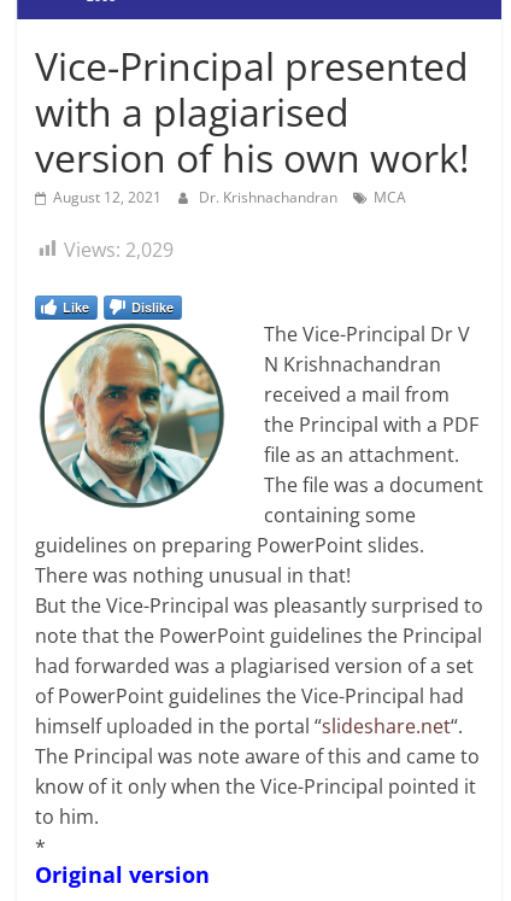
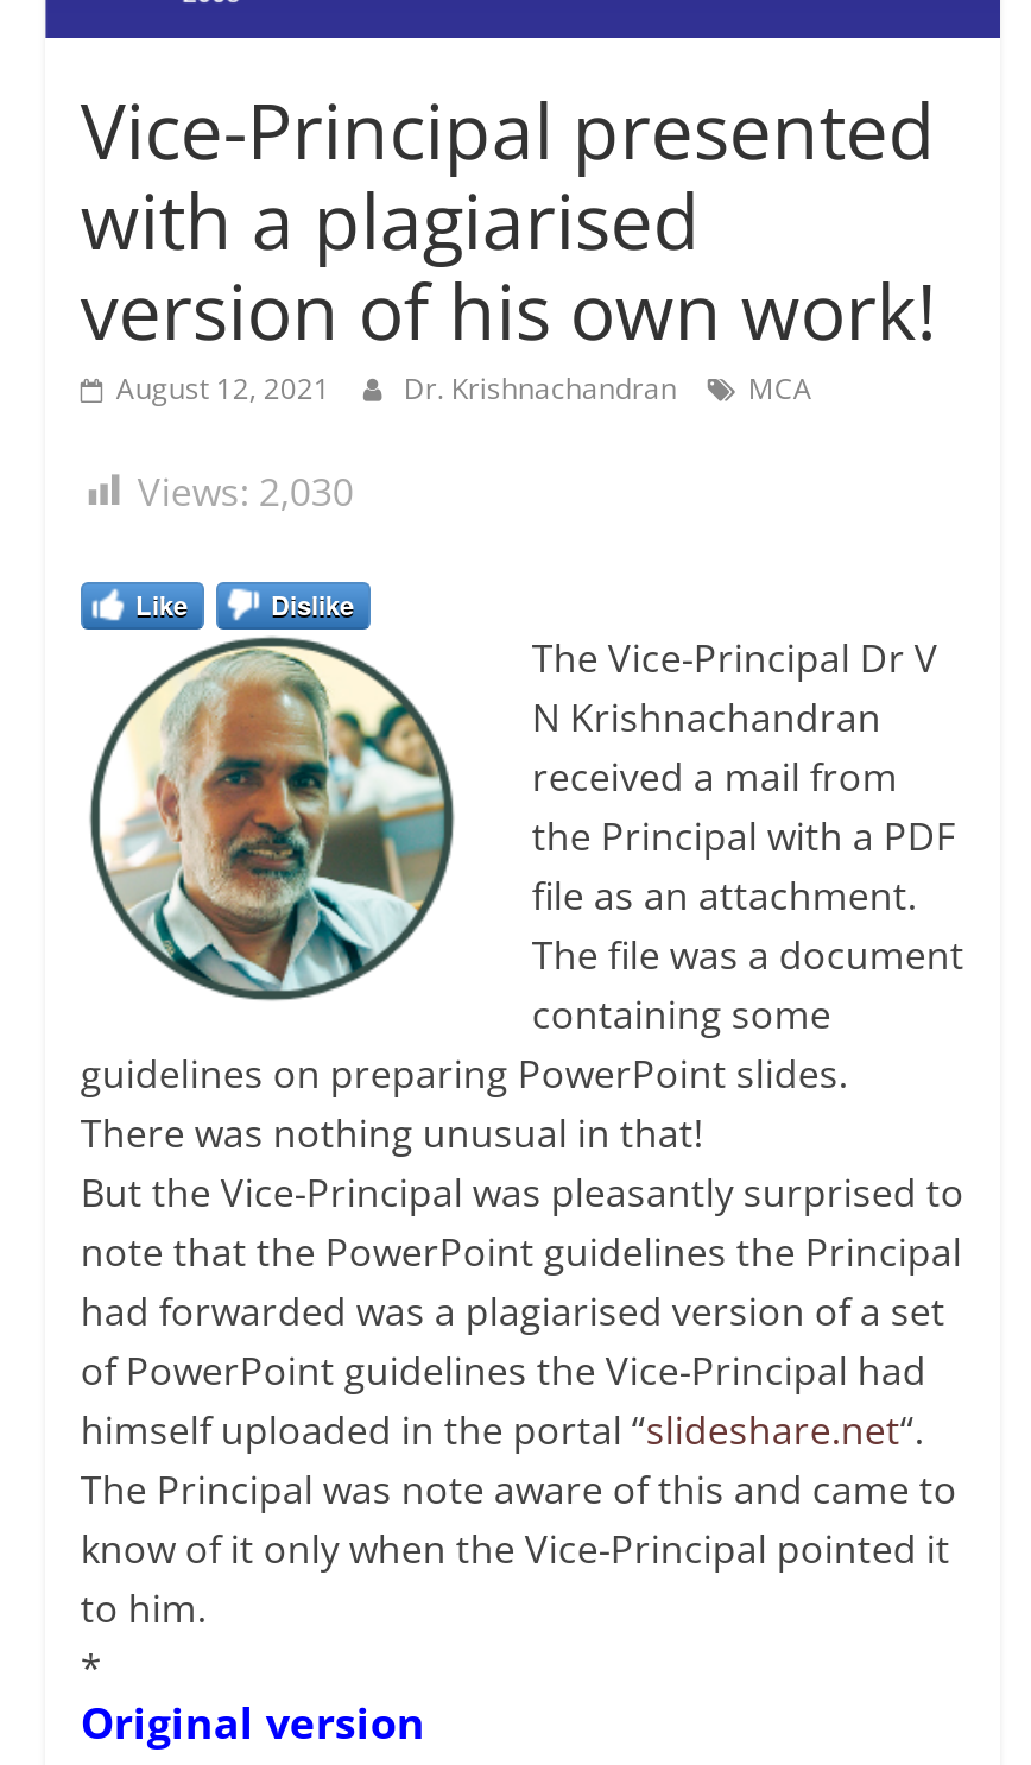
- Views: 2,029
+ Views: 2,030
